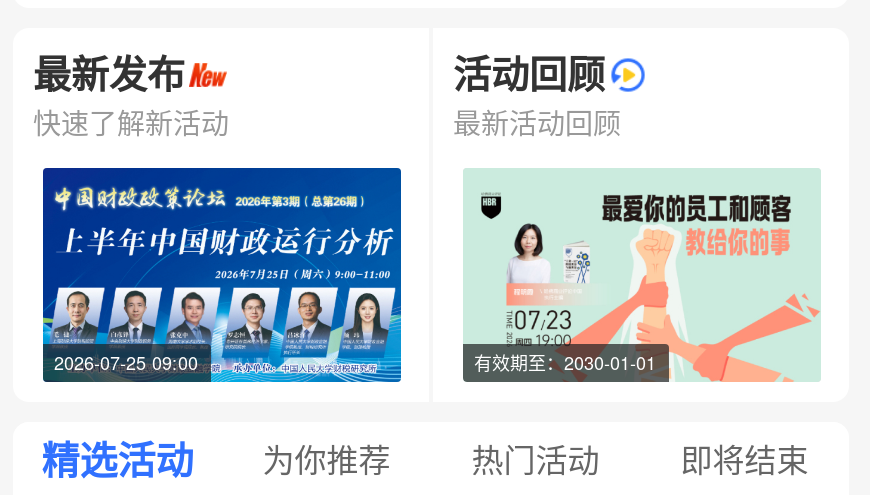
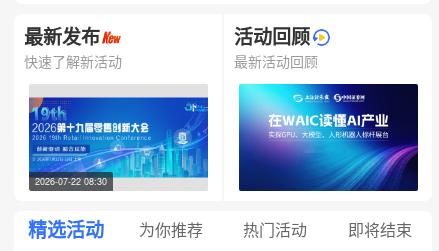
- [image]
- 2026-07-25 09:00
+ [image]
+ 2026-07-22 08:30

- [image]
+ [image]

- 有效期至：2030-01-01
